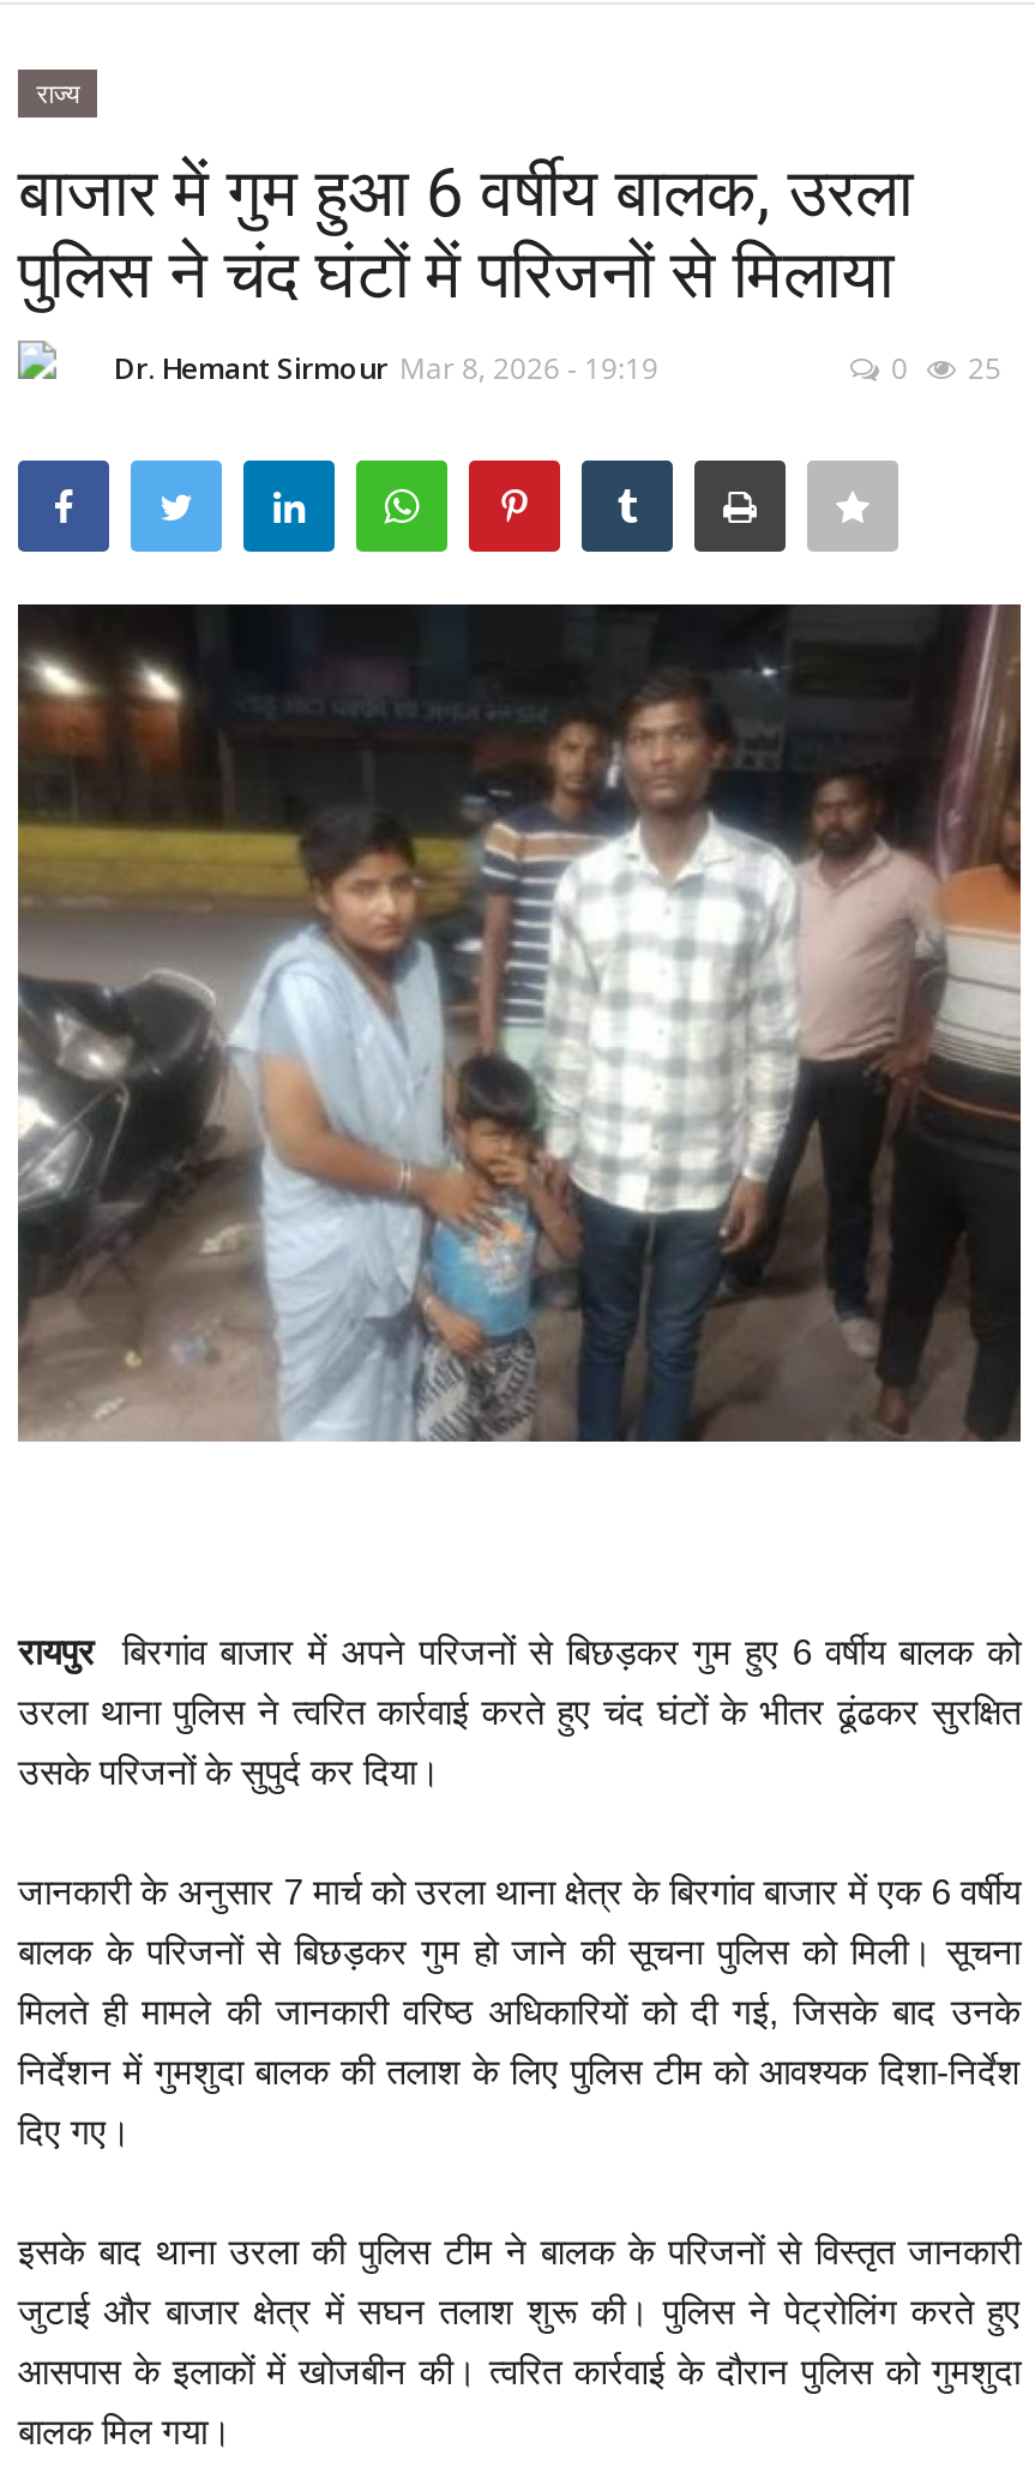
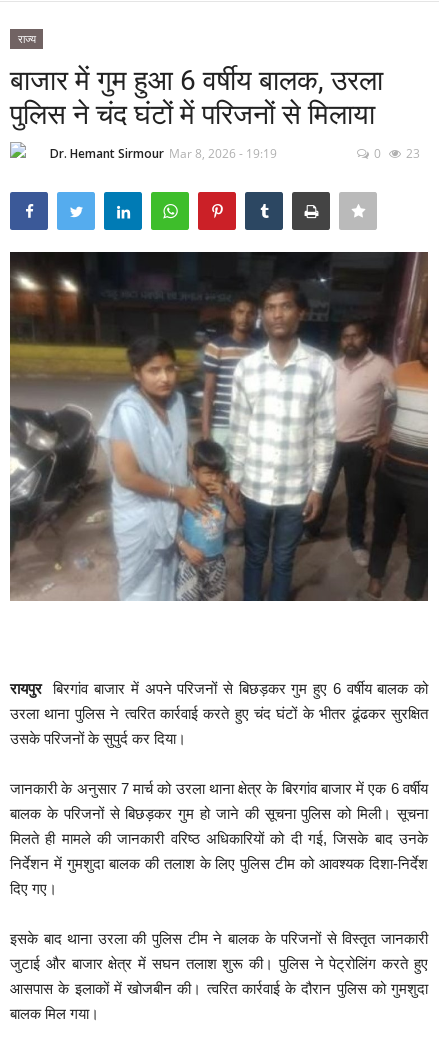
- 0 25
+ 0 23
